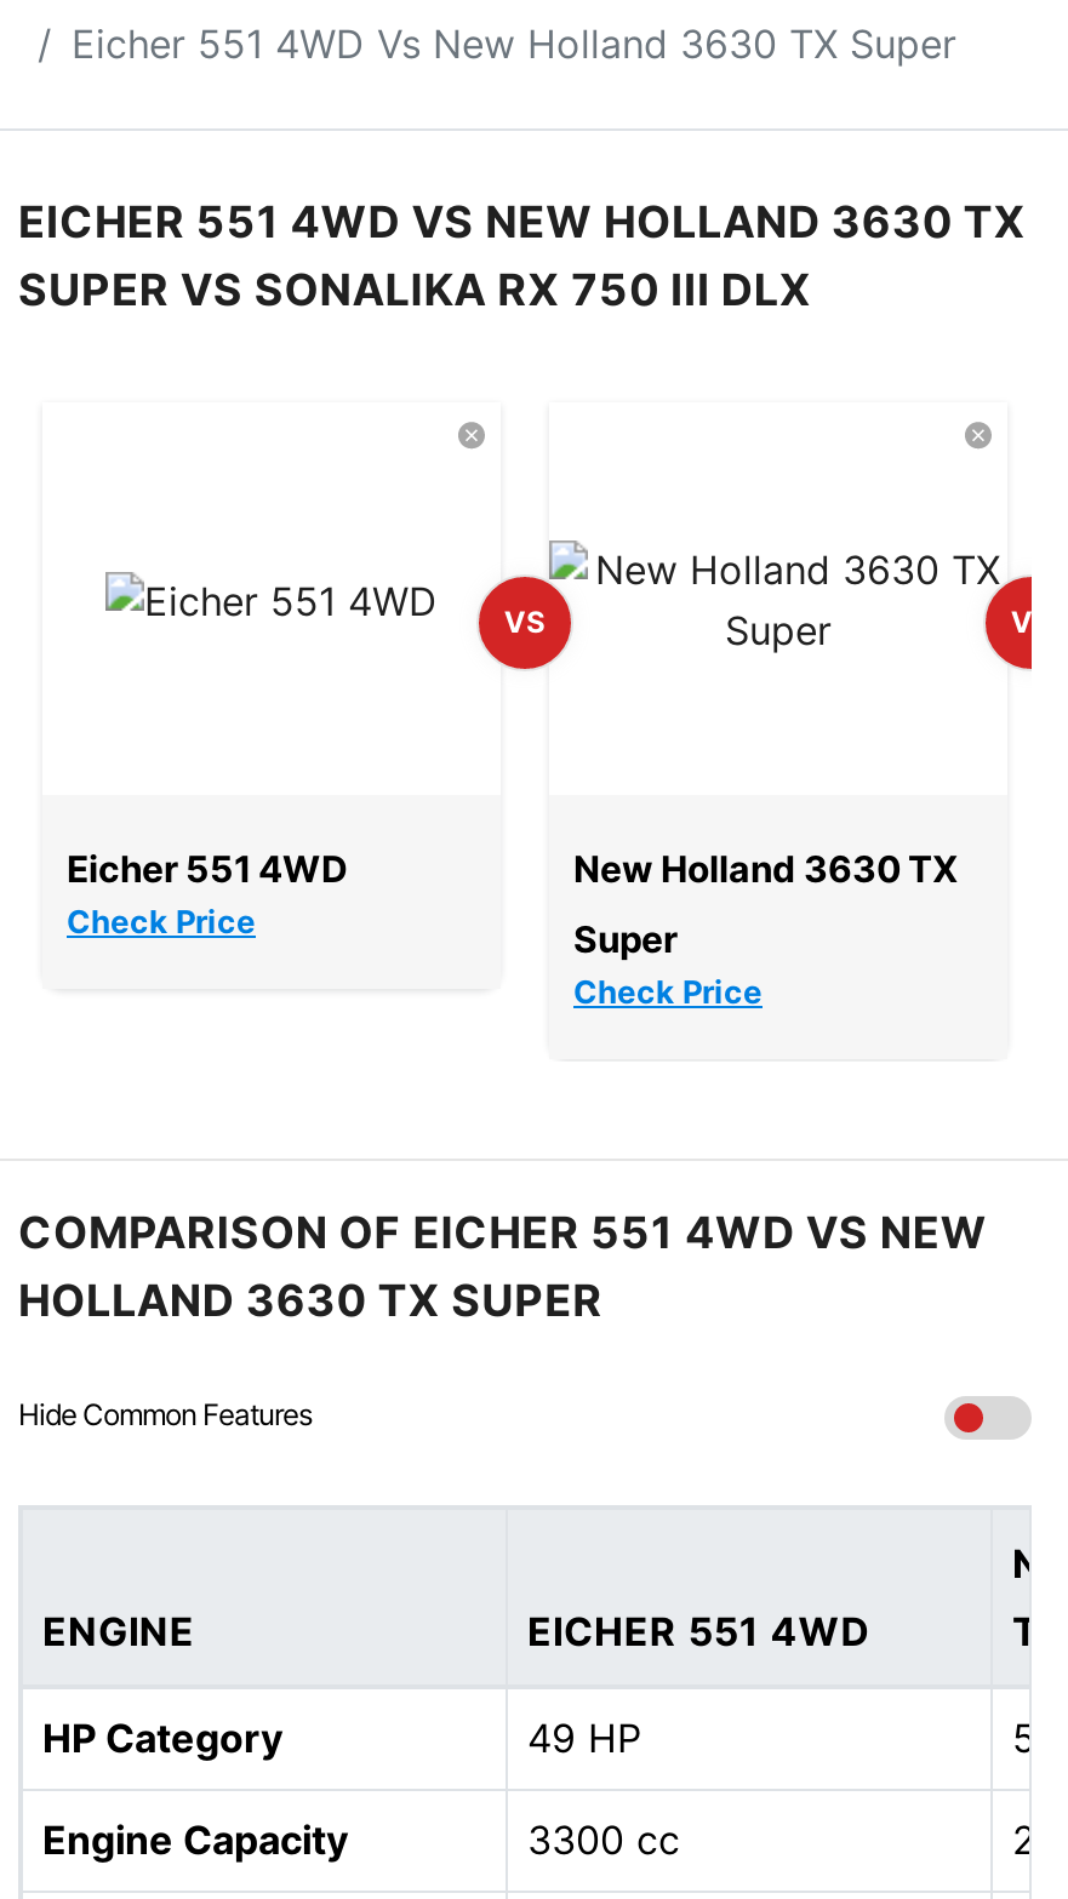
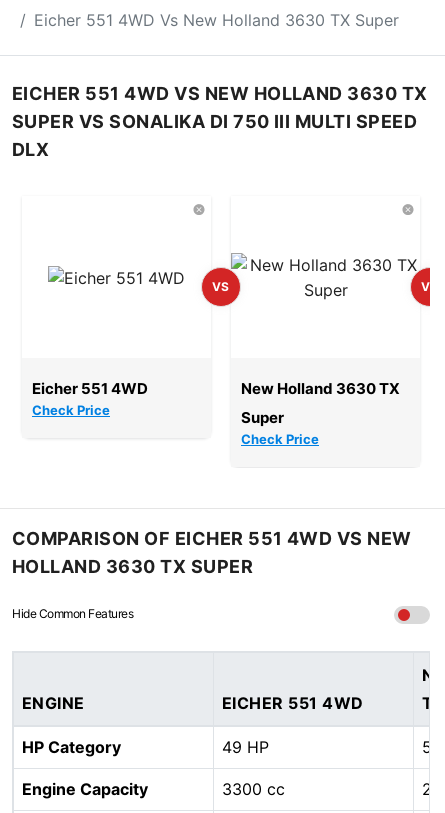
- SUPER VS SONALIKA RX 750 III DLX
+ SUPER VS SONALIKA DI 750 III MULTI SPEED
+ DLX
